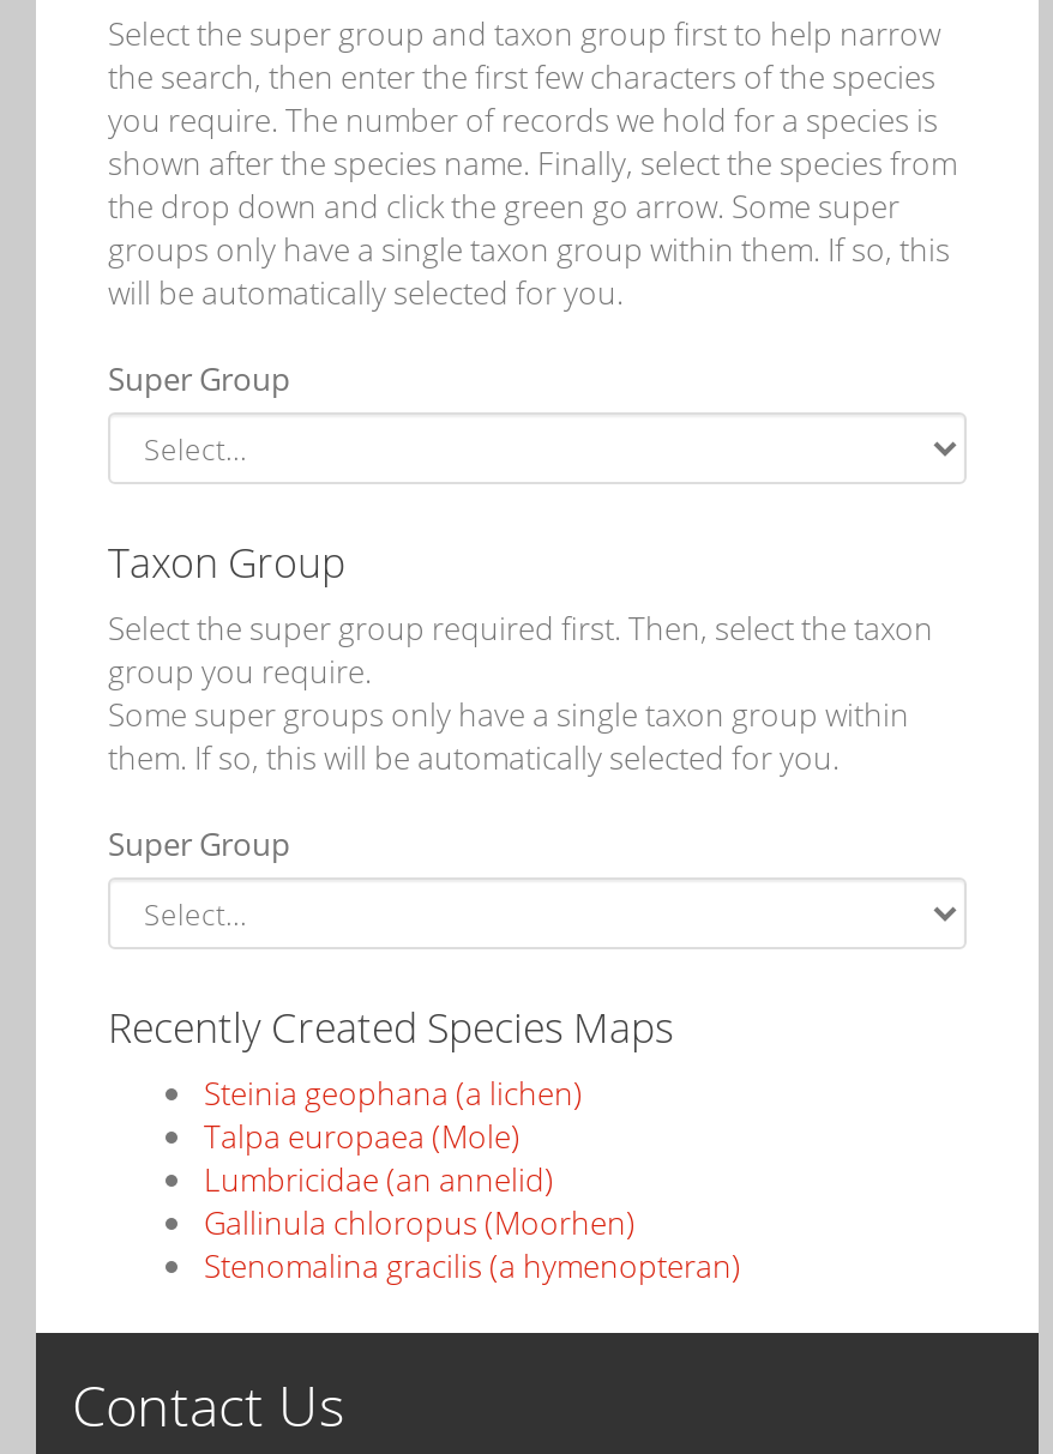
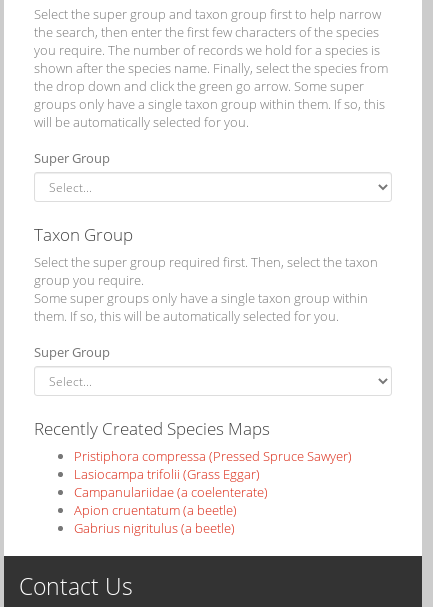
- Steinia geophana (a lichen)
- Talpa europaea (Mole)
- Lumbricidae (an annelid)
- Gallinula chloropus (Moorhen)
- Stenomalina gracilis (a hymenopteran)
+ Pristiphora compressa (Pressed Spruce Sawyer)
+ Lasiocampa trifolii (Grass Eggar)
+ Campanulariidae (a coelenterate)
+ Apion cruentatum (a beetle)
+ Gabrius nigritulus (a beetle)
